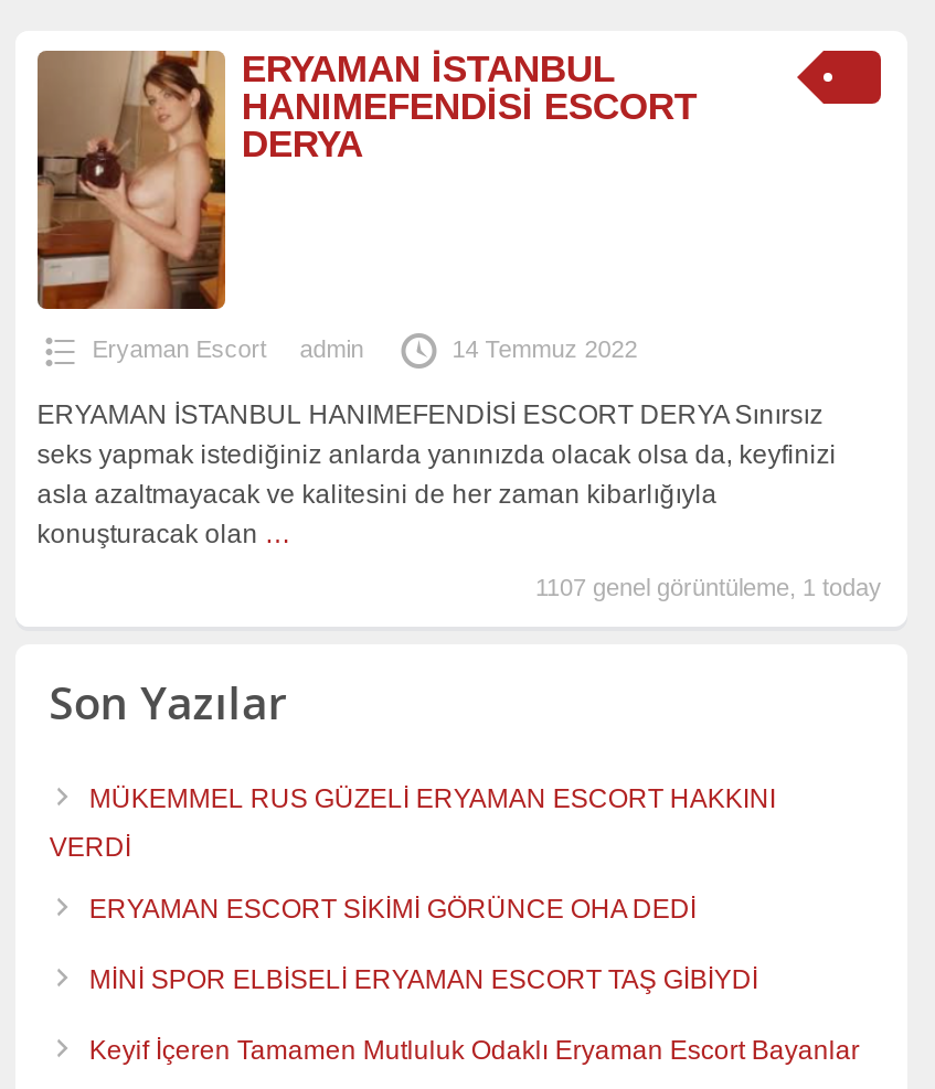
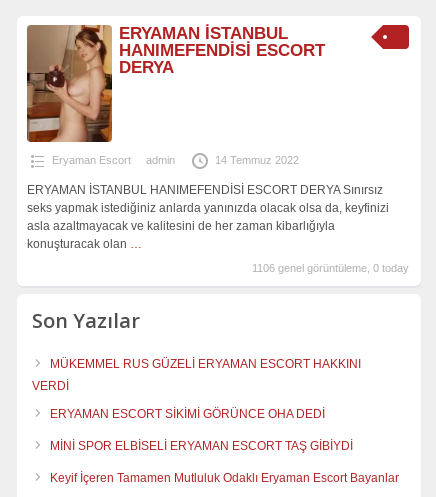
- 1107 genel görüntüleme, 1 today
+ 1106 genel görüntüleme, 0 today
